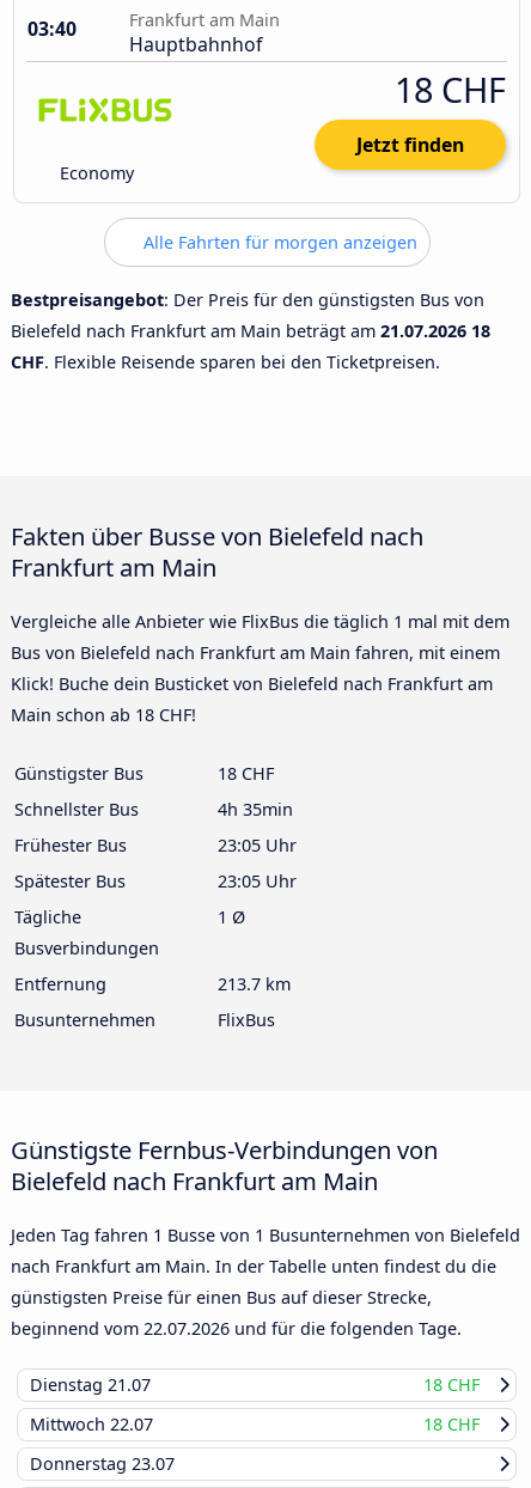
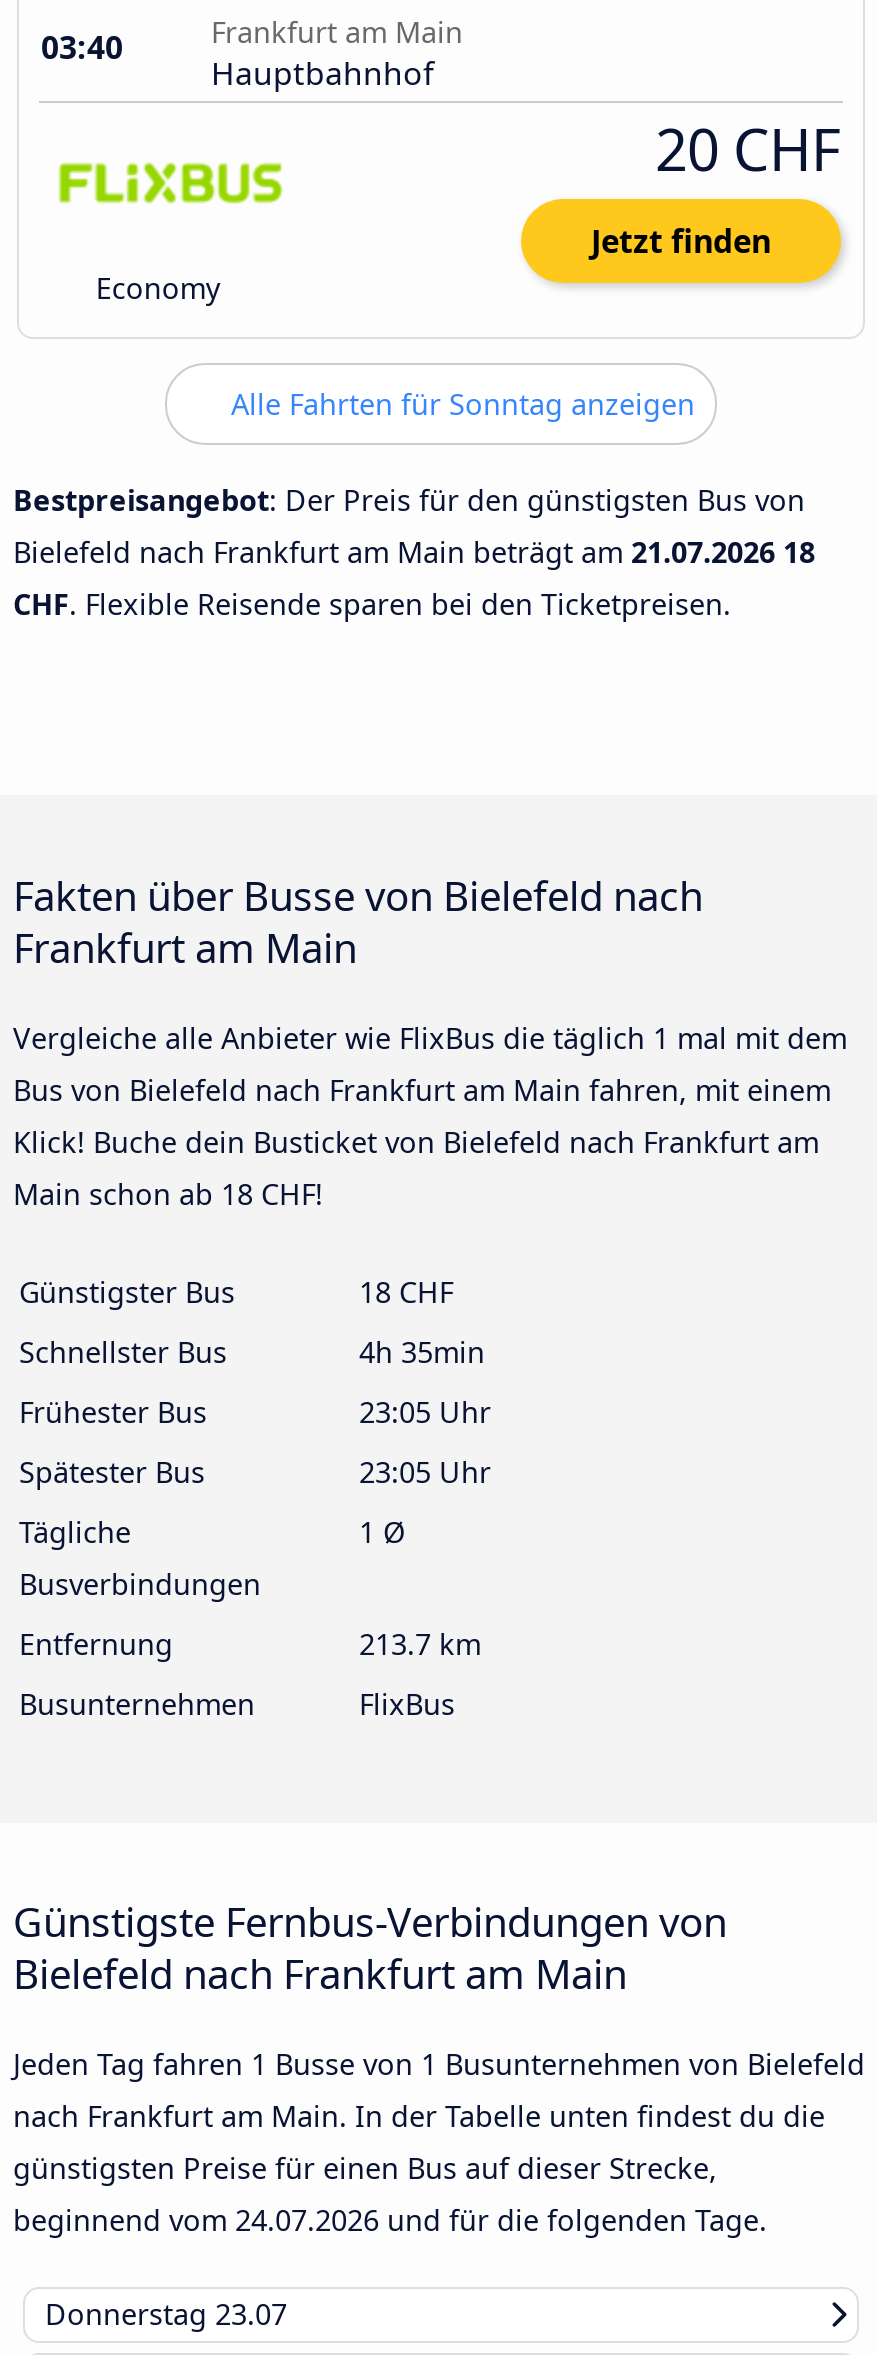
- 18 CHF
+ 20 CHF

- Alle Fahrten für morgen anzeigen
+ Alle Fahrten für Sonntag anzeigen

- beginnend vom 22.07.2026 und für die folgenden Tage.
- Dienstag 21.07
- 18 CHF
- Mittwoch 22.07
- 18 CHF
+ beginnend vom 24.07.2026 und für die folgenden Tage.
